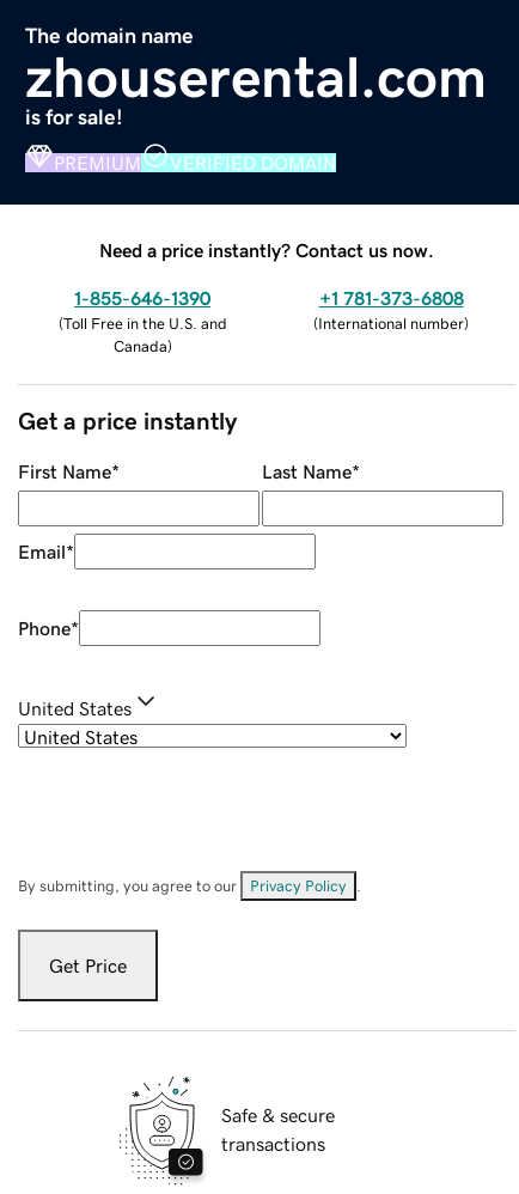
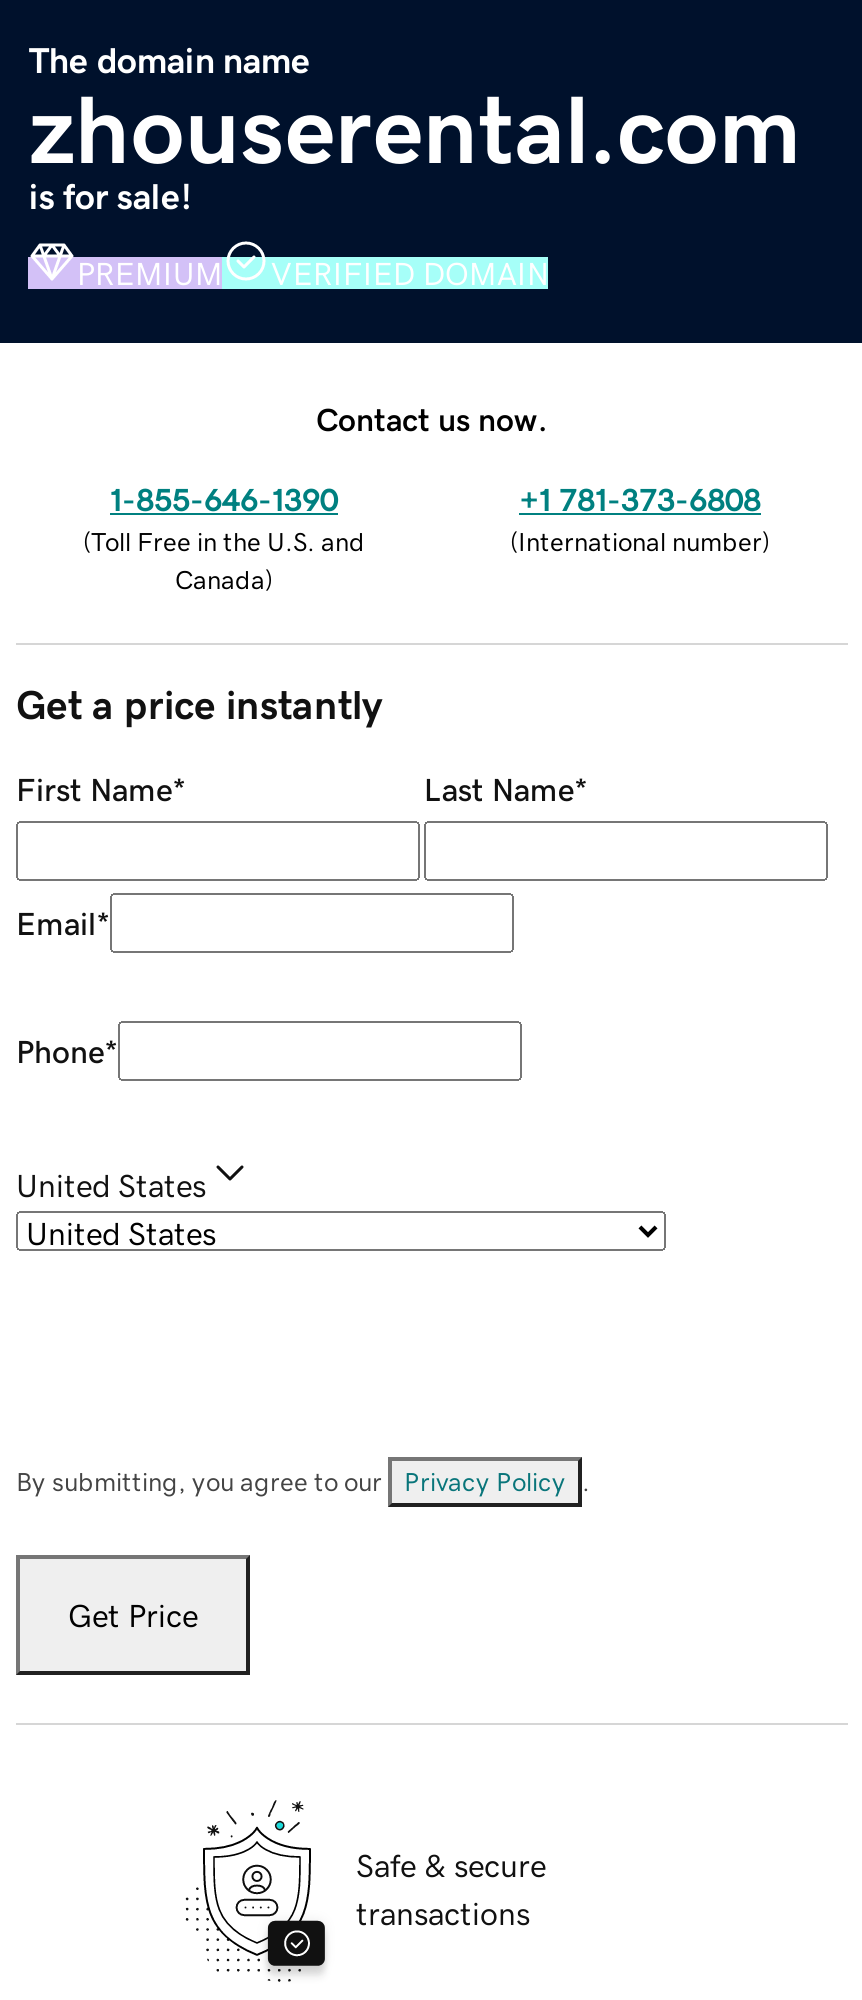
- Need a price instantly? Contact us now.
+ Contact us now.
